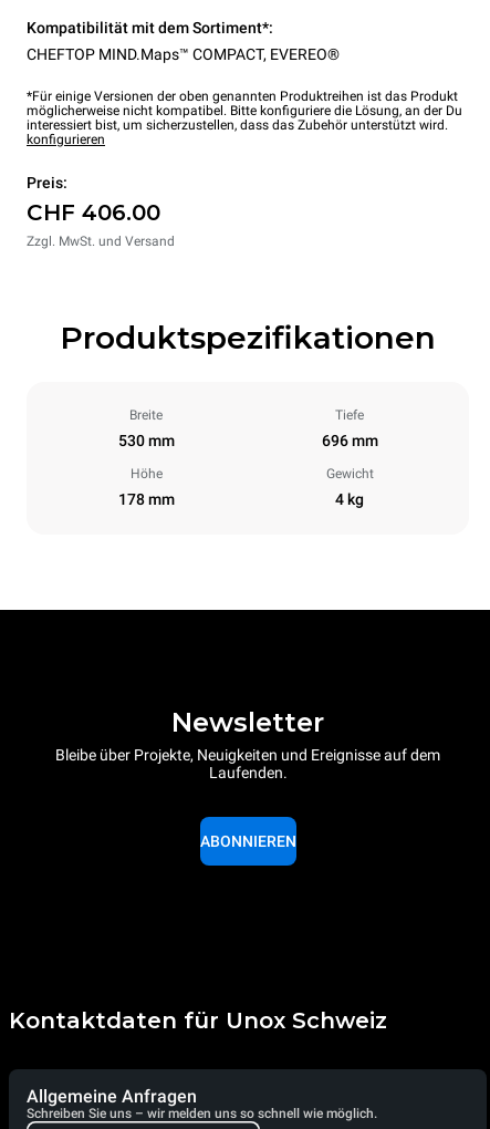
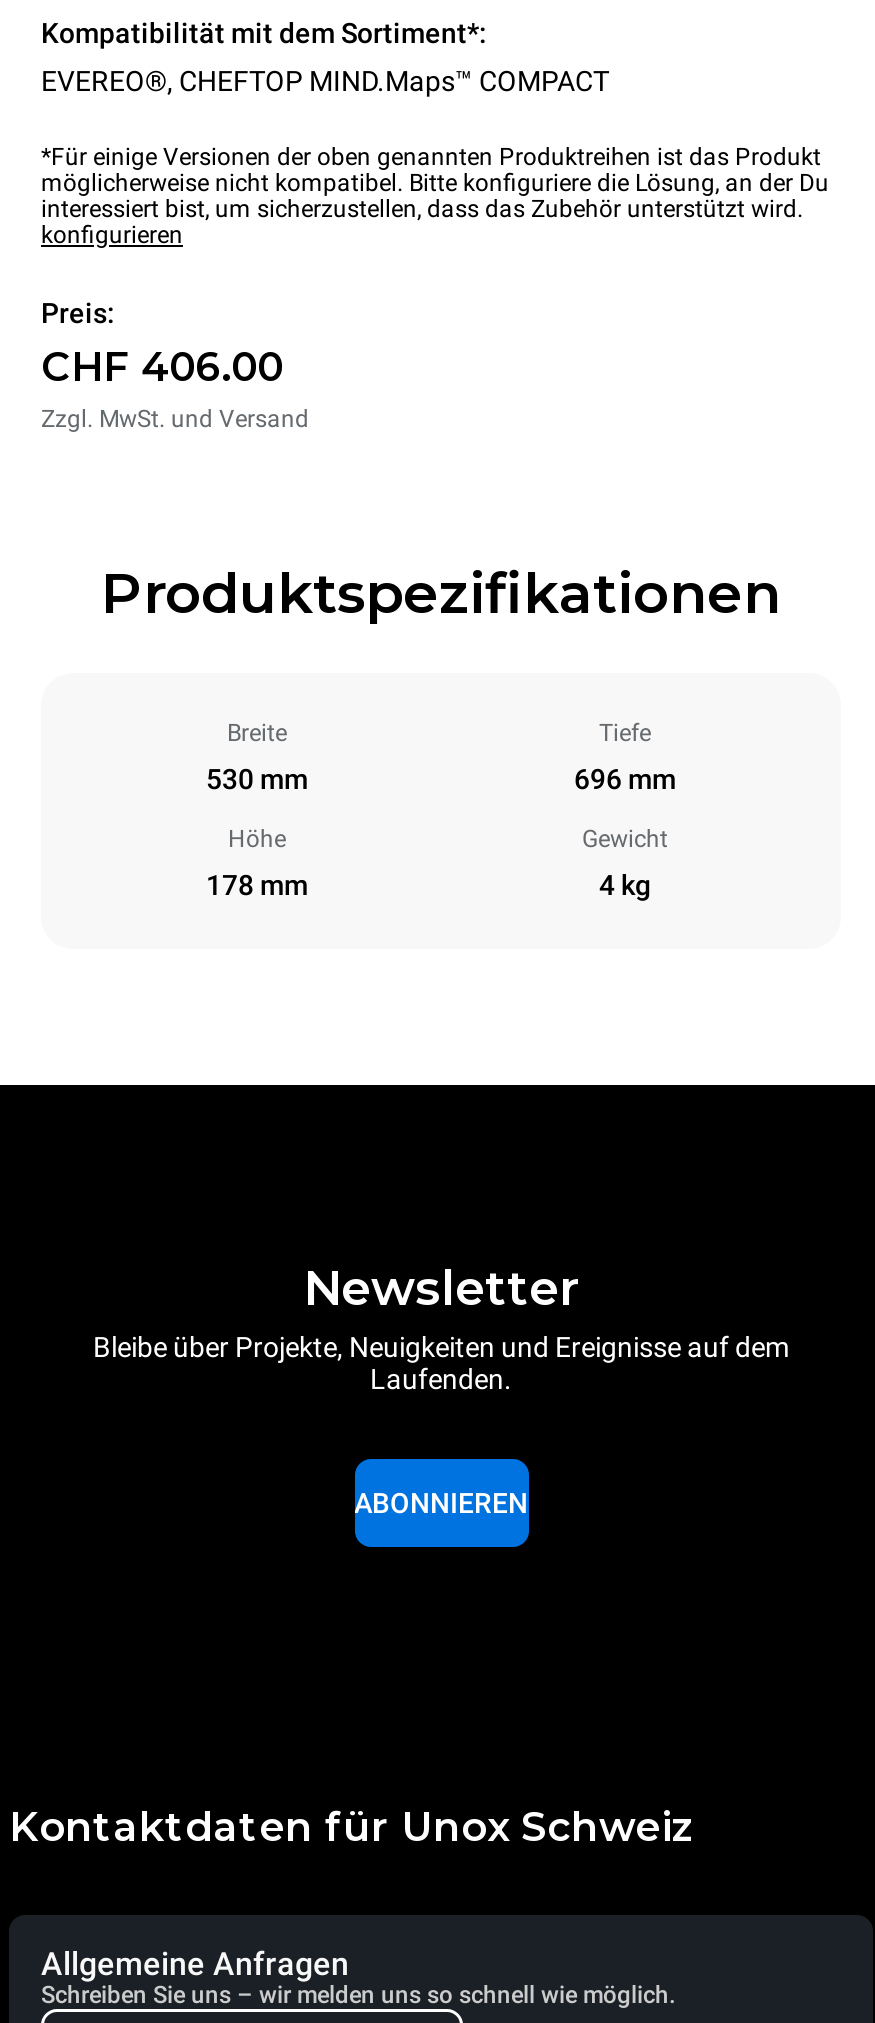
- CHEFTOP MIND.Maps™ COMPACT, EVEREO®
+ EVEREO®, CHEFTOP MIND.Maps™ COMPACT
